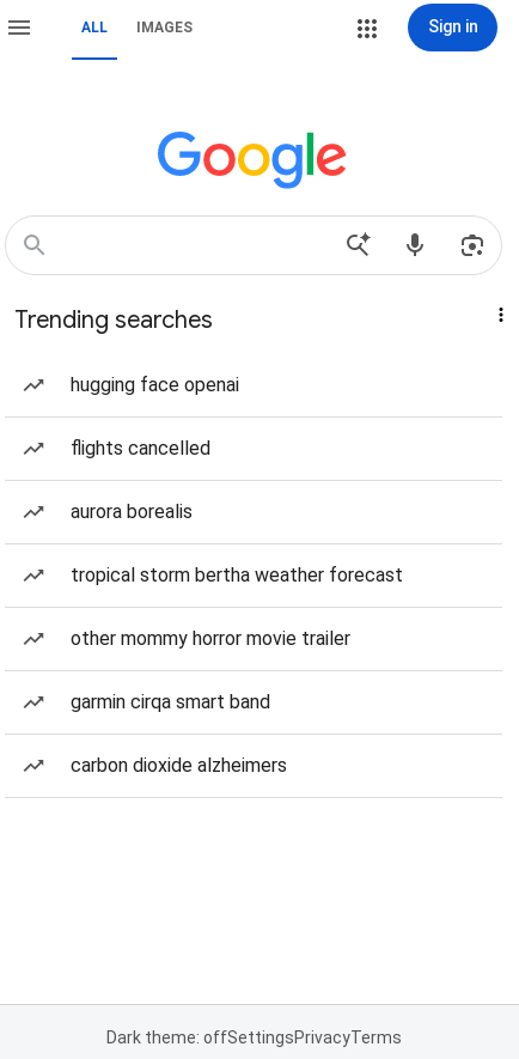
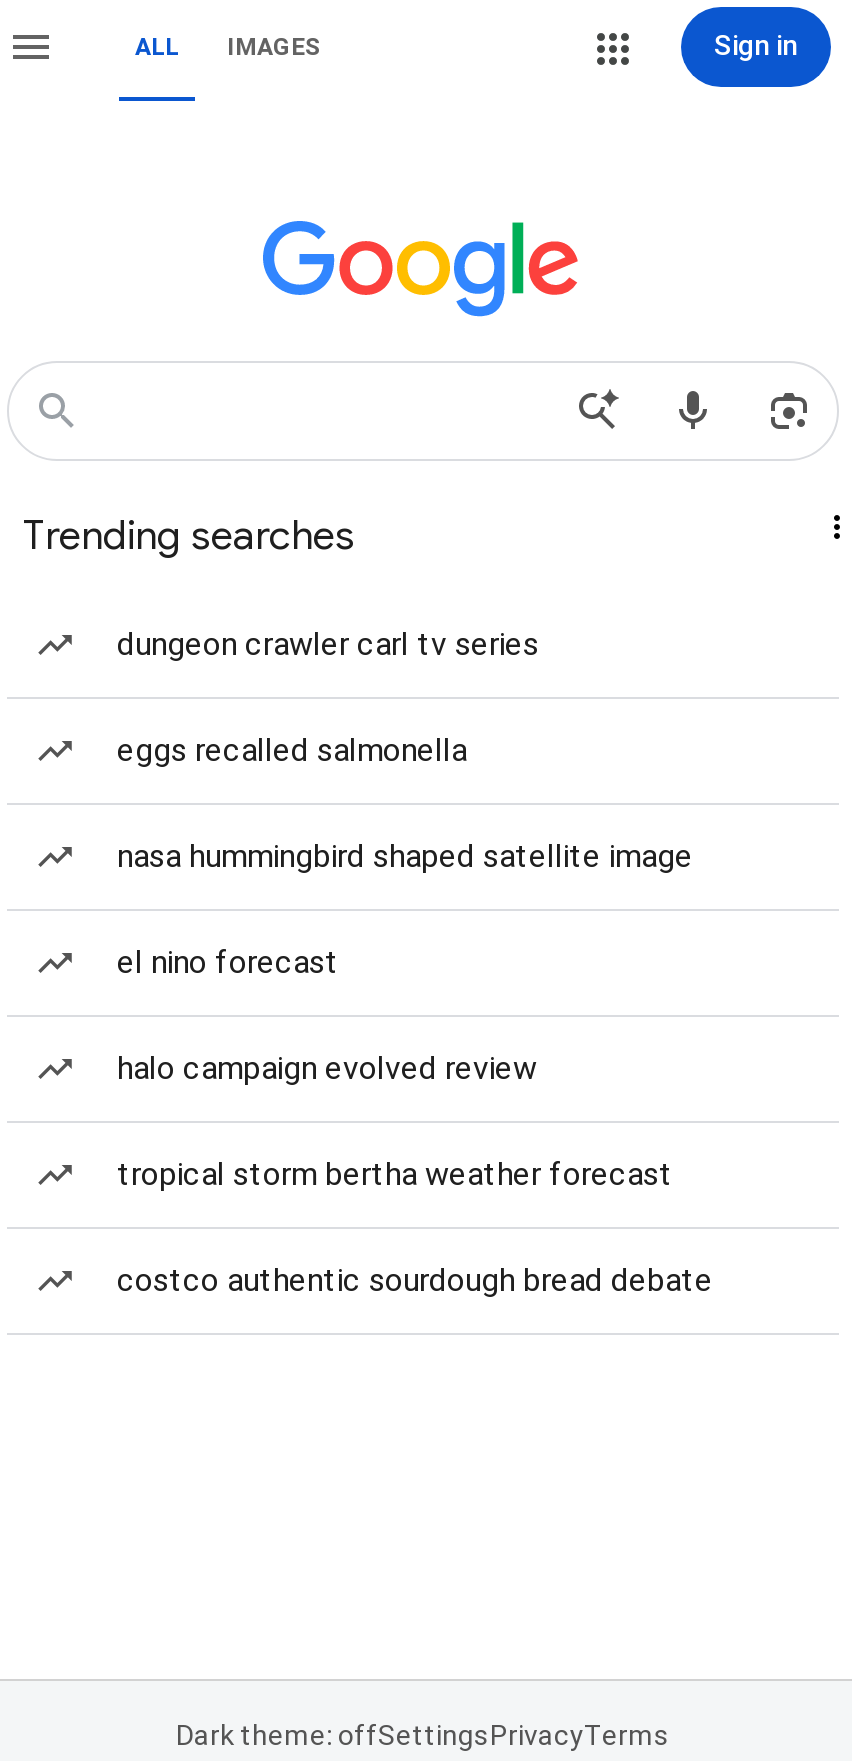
- hugging face openai
- flights cancelled
- aurora borealis
+ dungeon crawler carl tv series
+ eggs recalled salmonella
+ nasa hummingbird shaped satellite image
+ el nino forecast
+ halo campaign evolved review

moved down: tropical storm bertha weather forecast

- other mommy horror movie trailer
- garmin cirqa smart band
- carbon dioxide alzheimers
+ costco authentic sourdough bread debate
